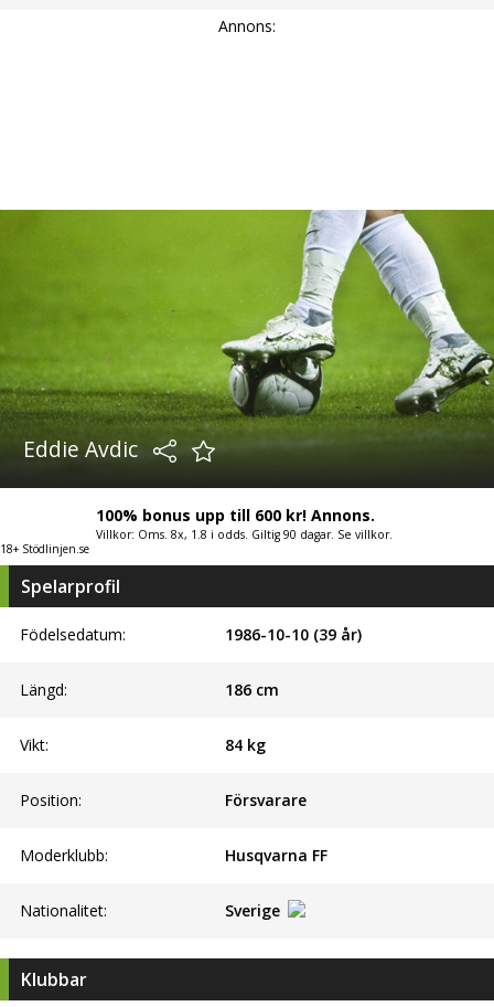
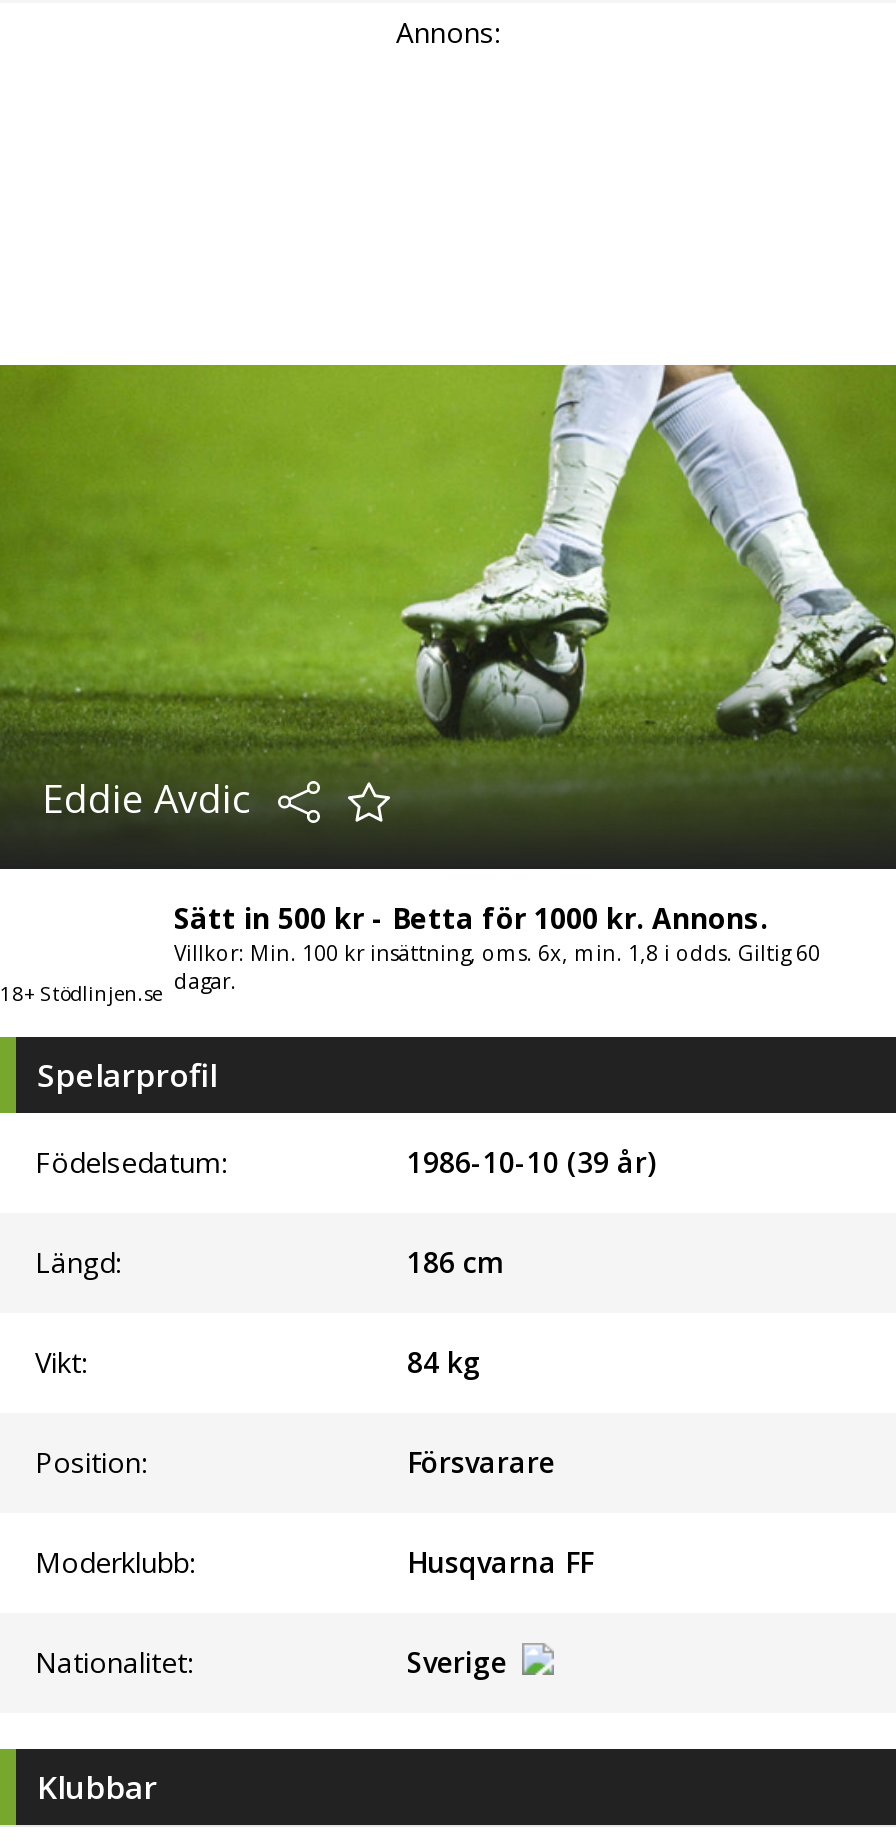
- 100% bonus upp till 600 kr! Annons.
- Villkor: Oms. 8x, 1.8 i odds. Giltig 90 dagar. Se villkor.
+ Sätt in 500 kr - Betta för 1000 kr. Annons.
+ Villkor: Min. 100 kr insättning, oms. 6x, min. 1,8 i odds. Giltig 60
+ dagar.
